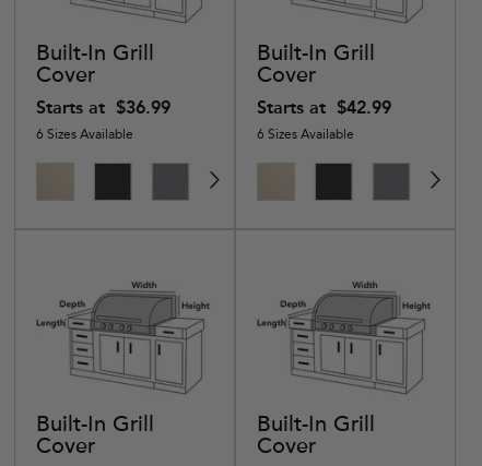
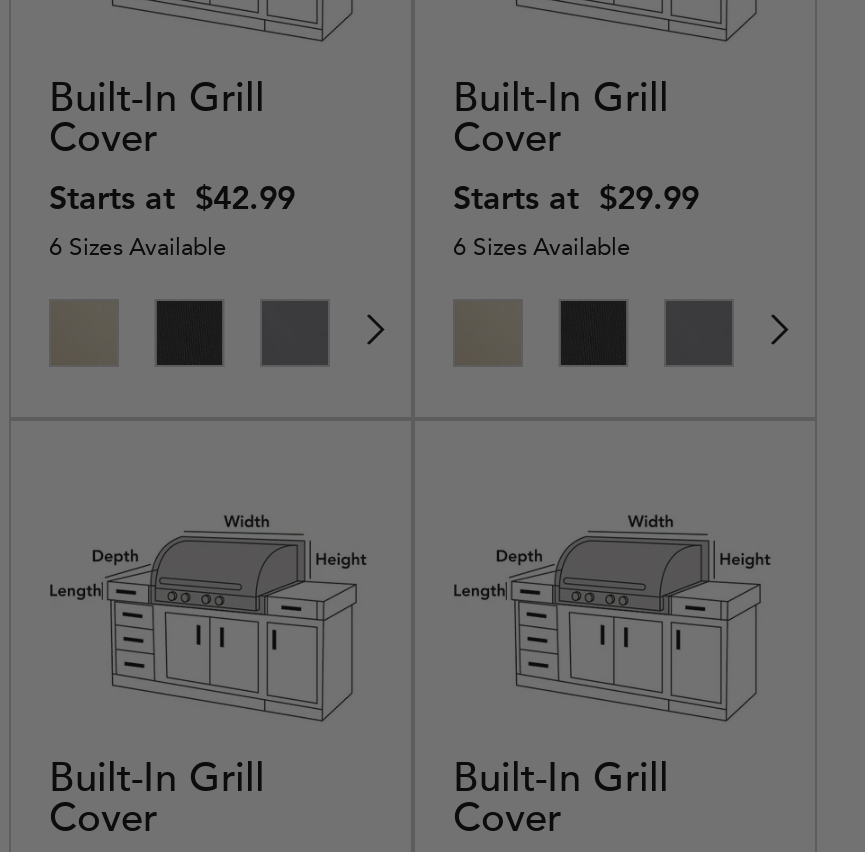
- Starts at $36.99
+ Starts at $42.99

- Starts at $42.99
+ Starts at $29.99
